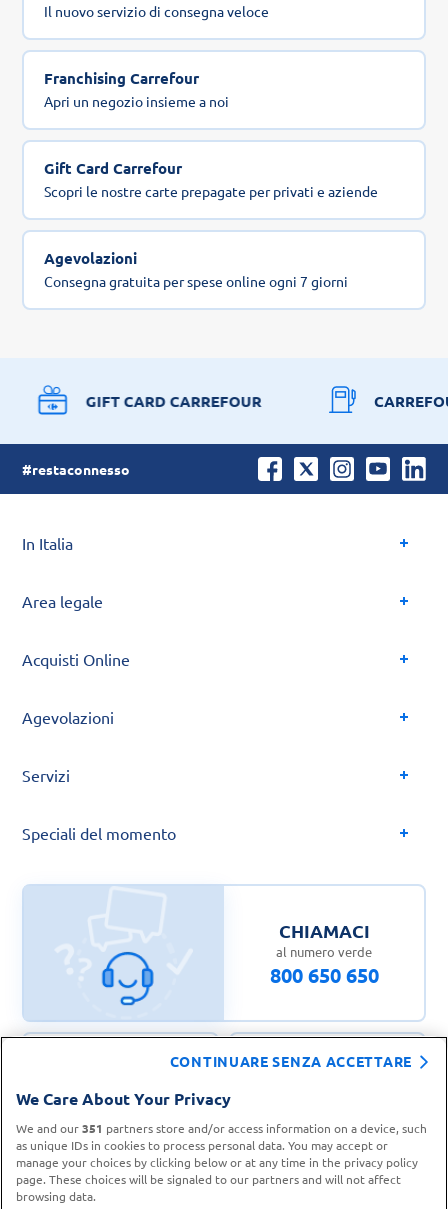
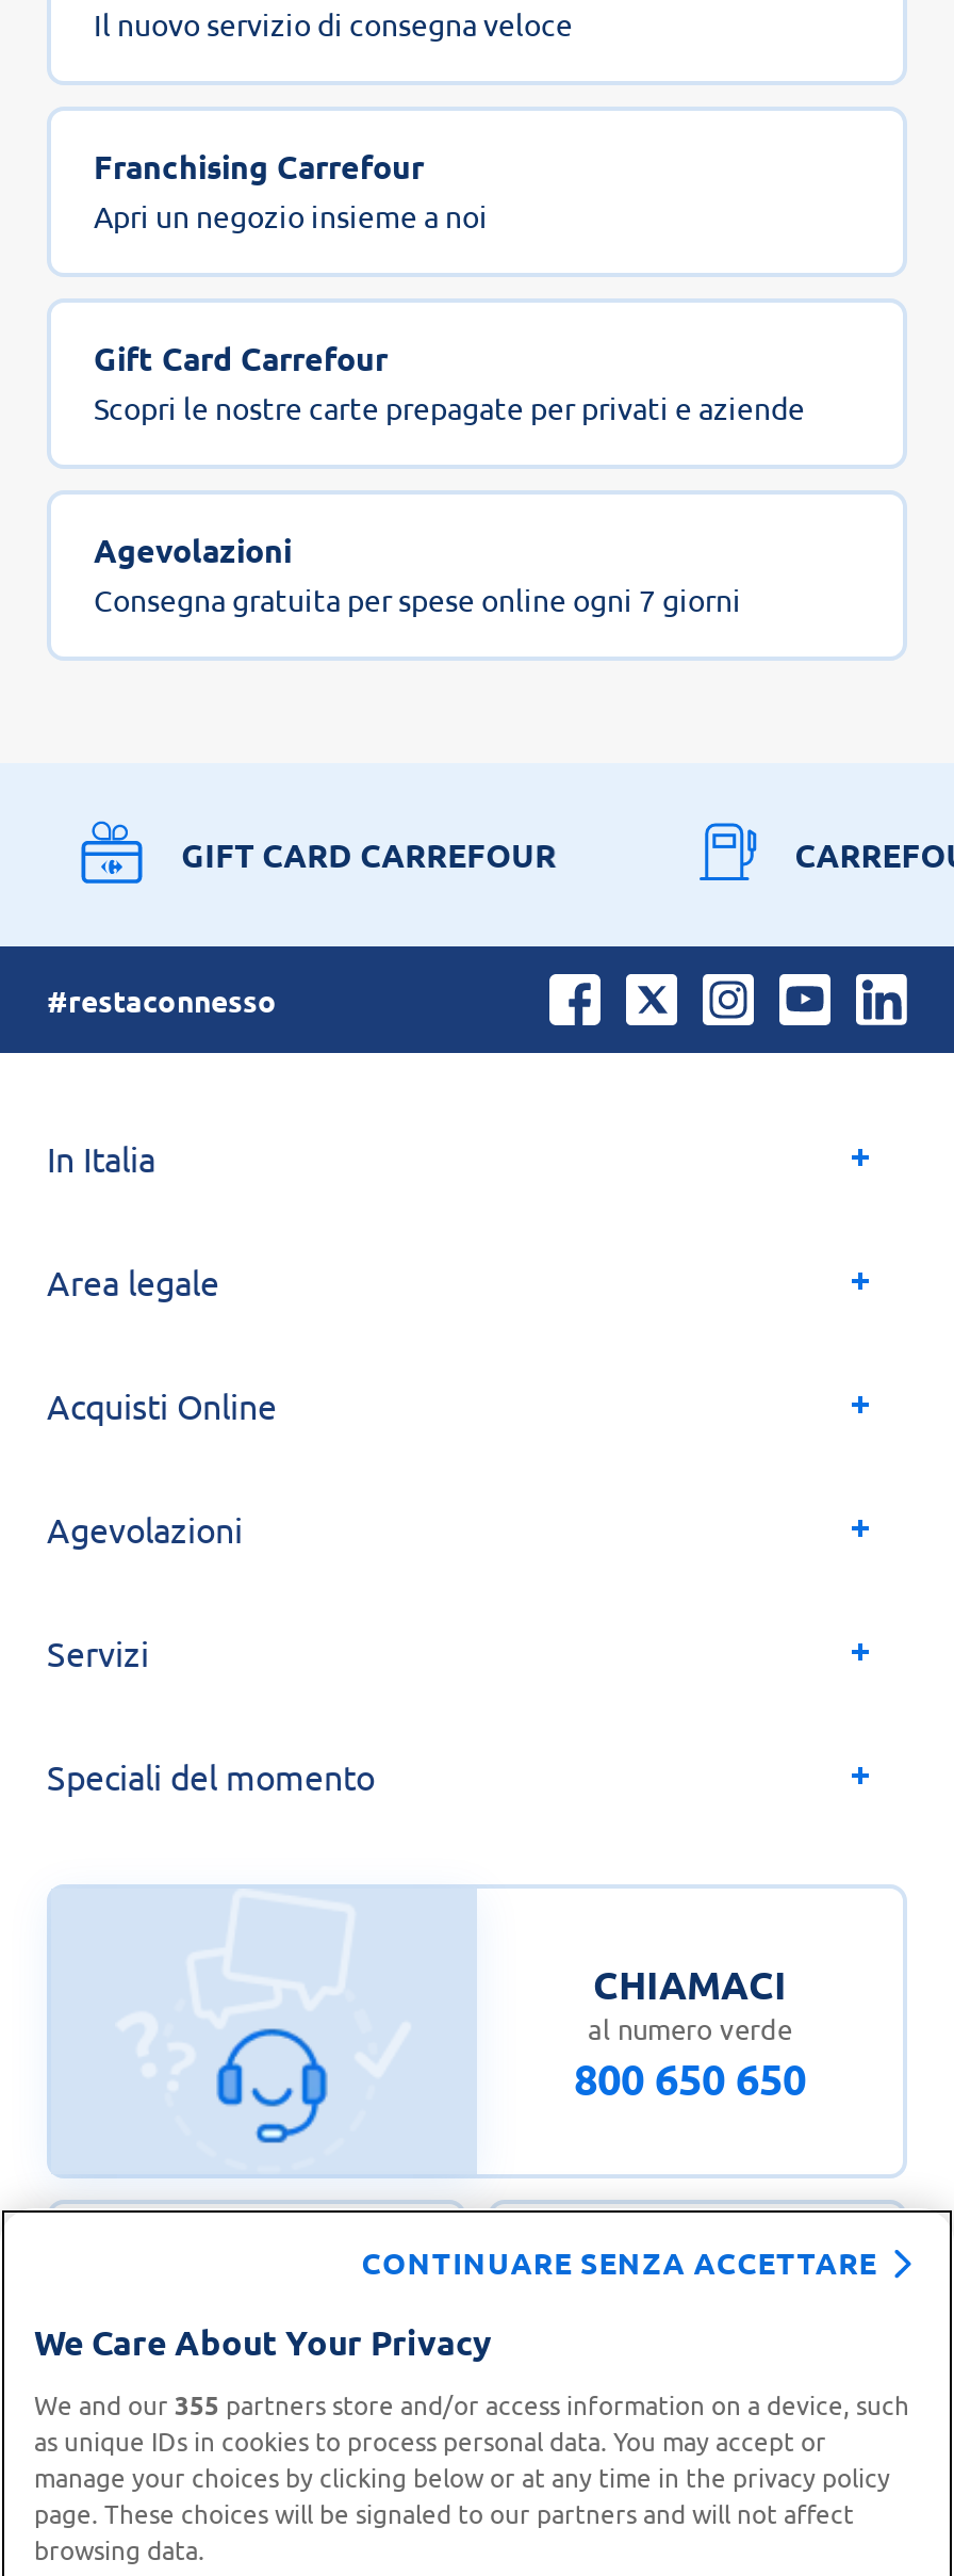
- We and our 351 partners store and/or access information on a device, such
+ We and our 355 partners store and/or access information on a device, such
